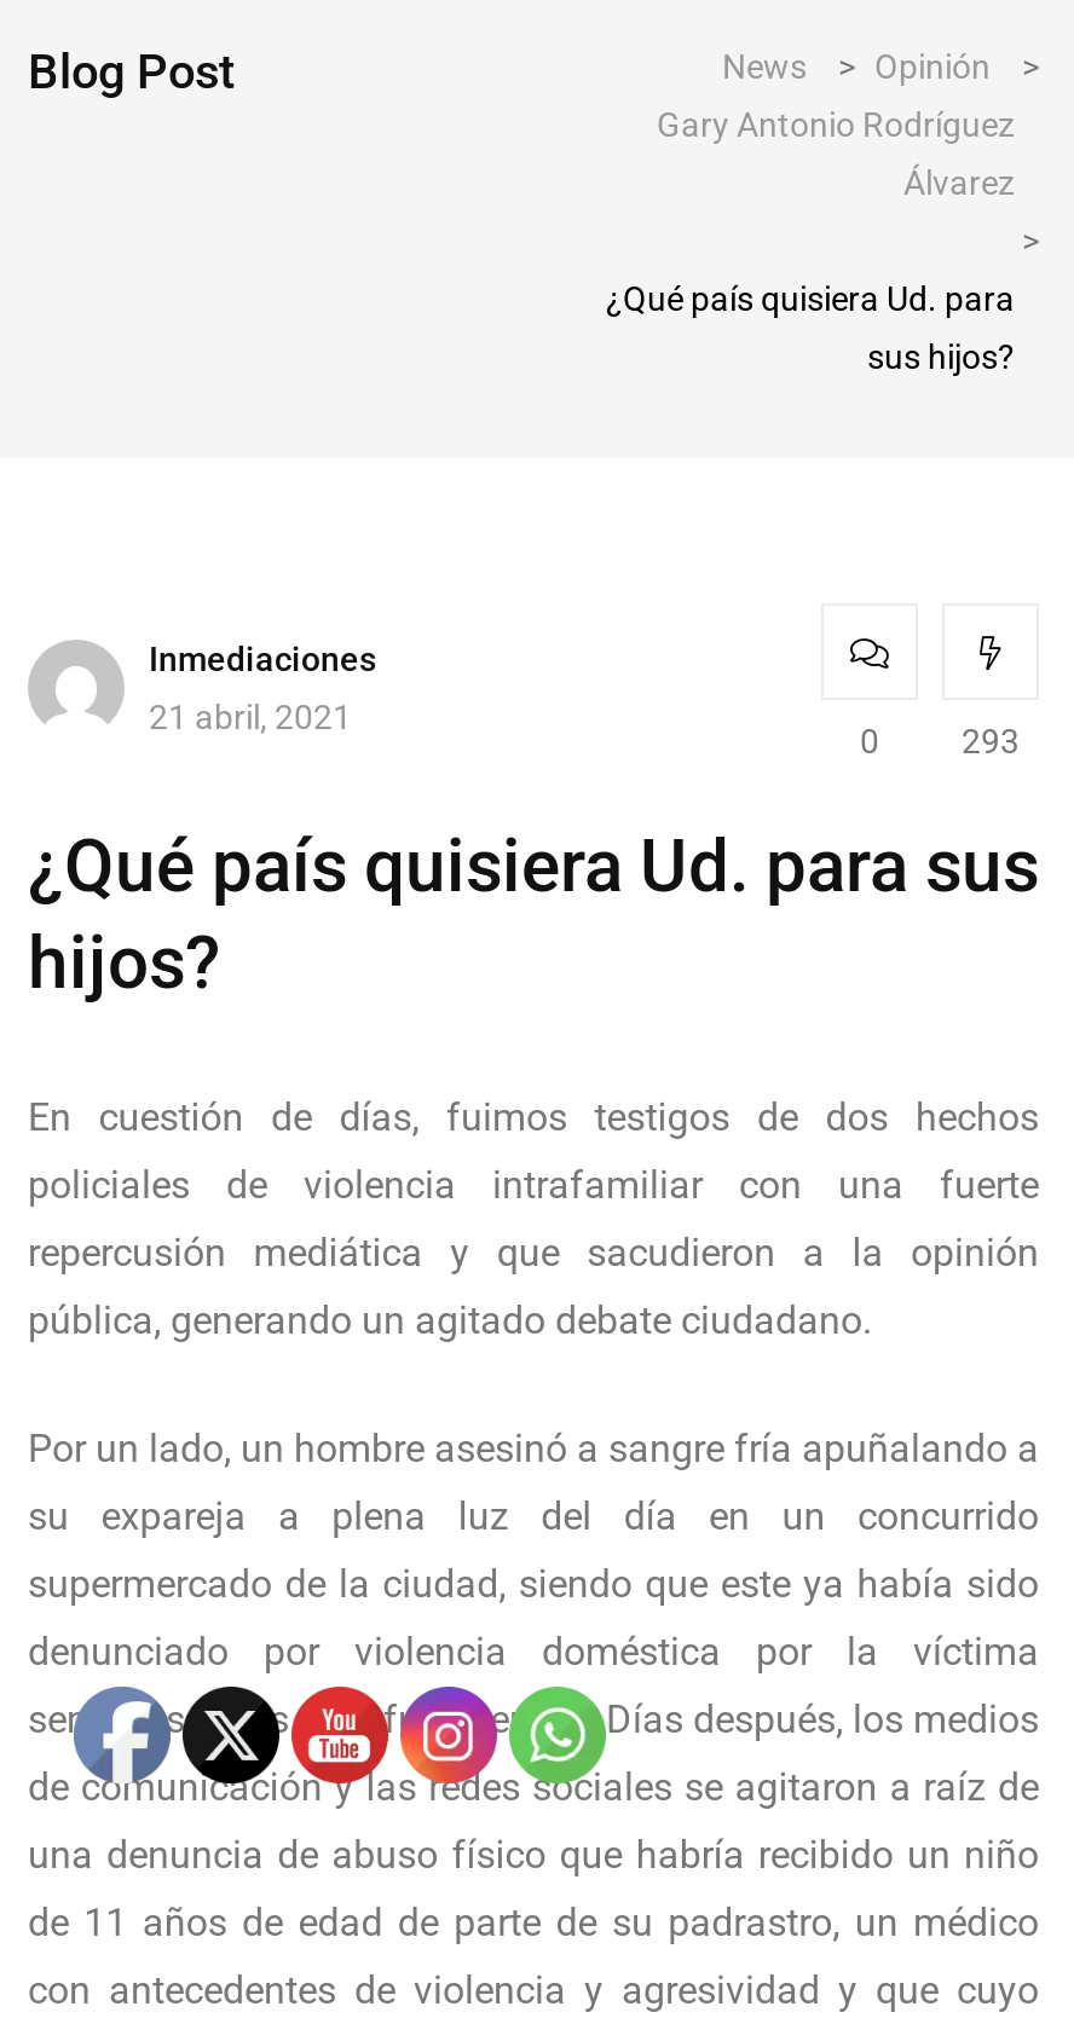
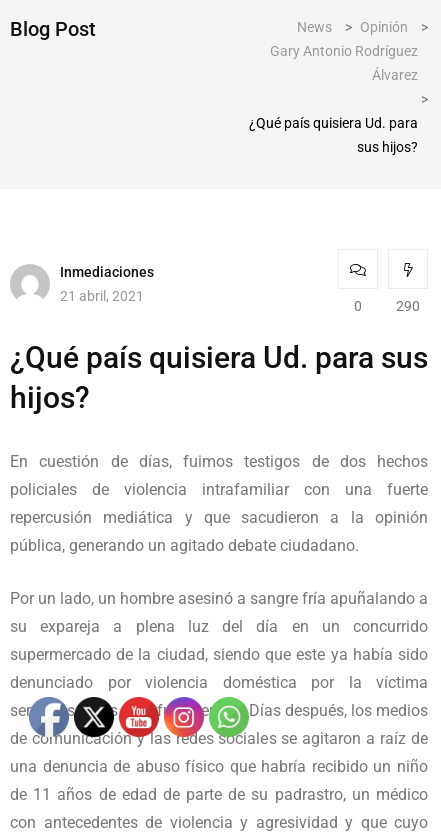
- 293
+ 290
